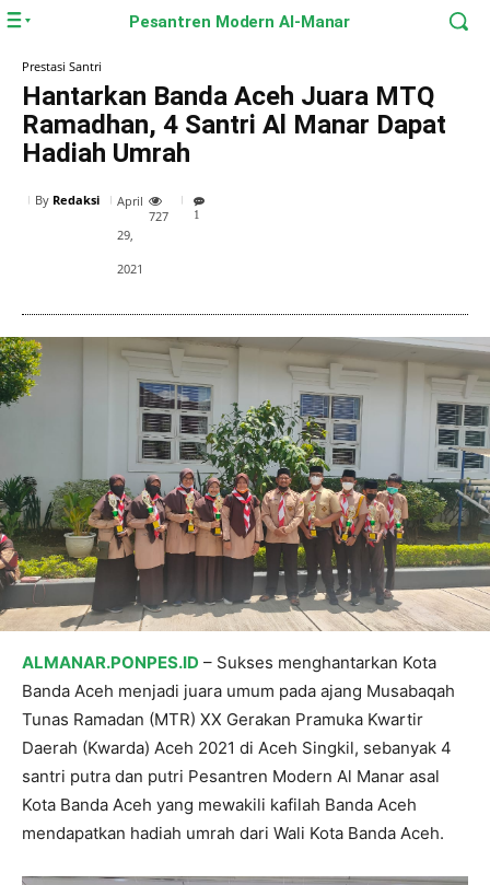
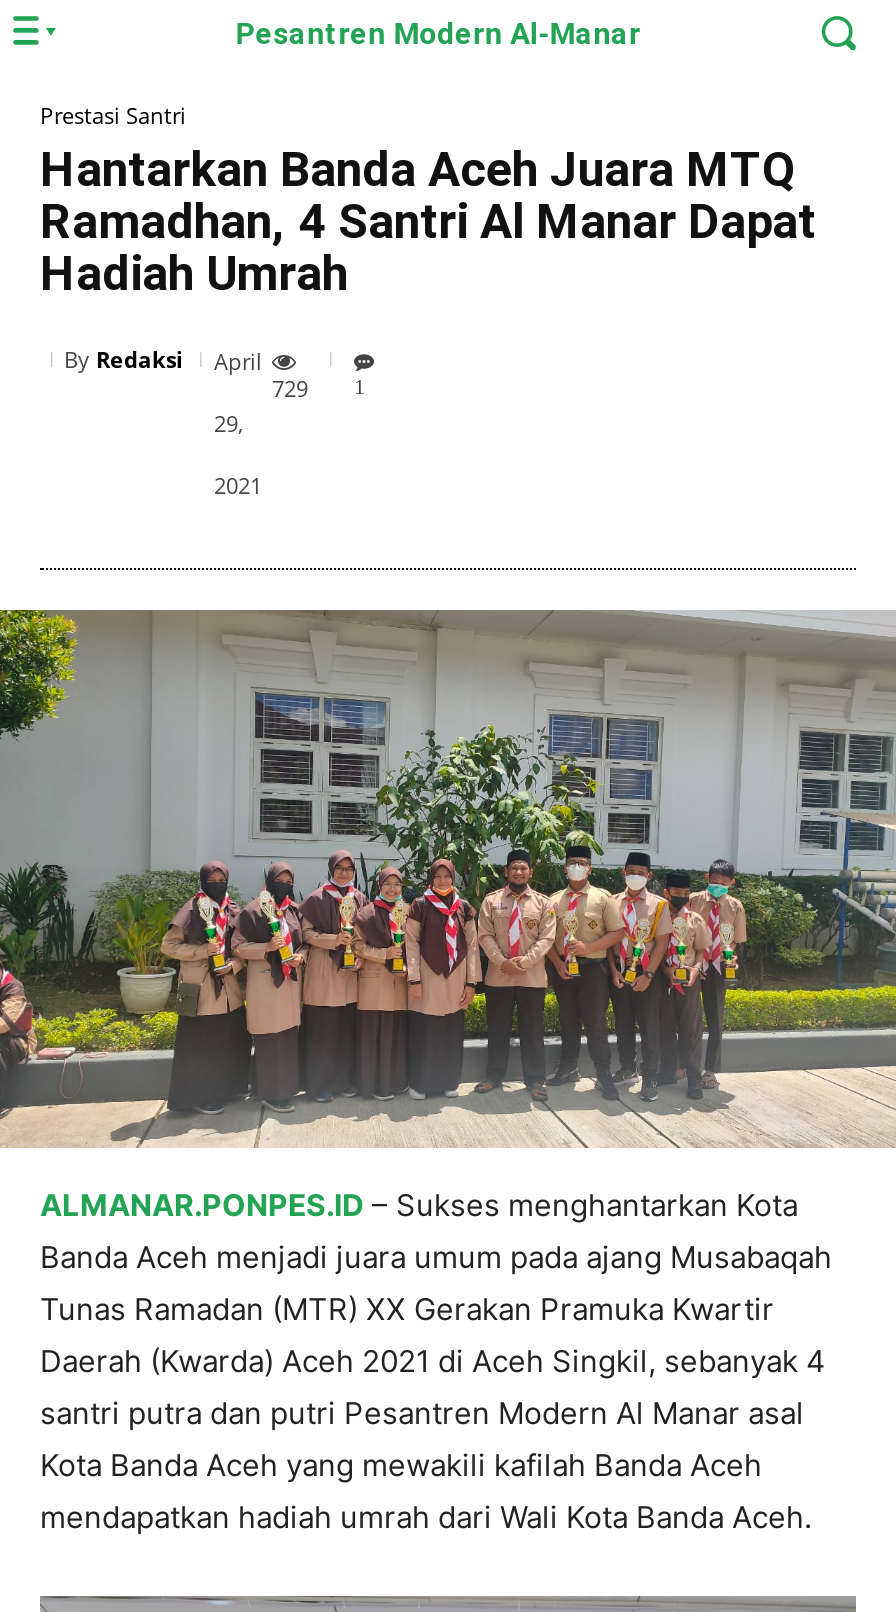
- 727 1
+ 729 1
